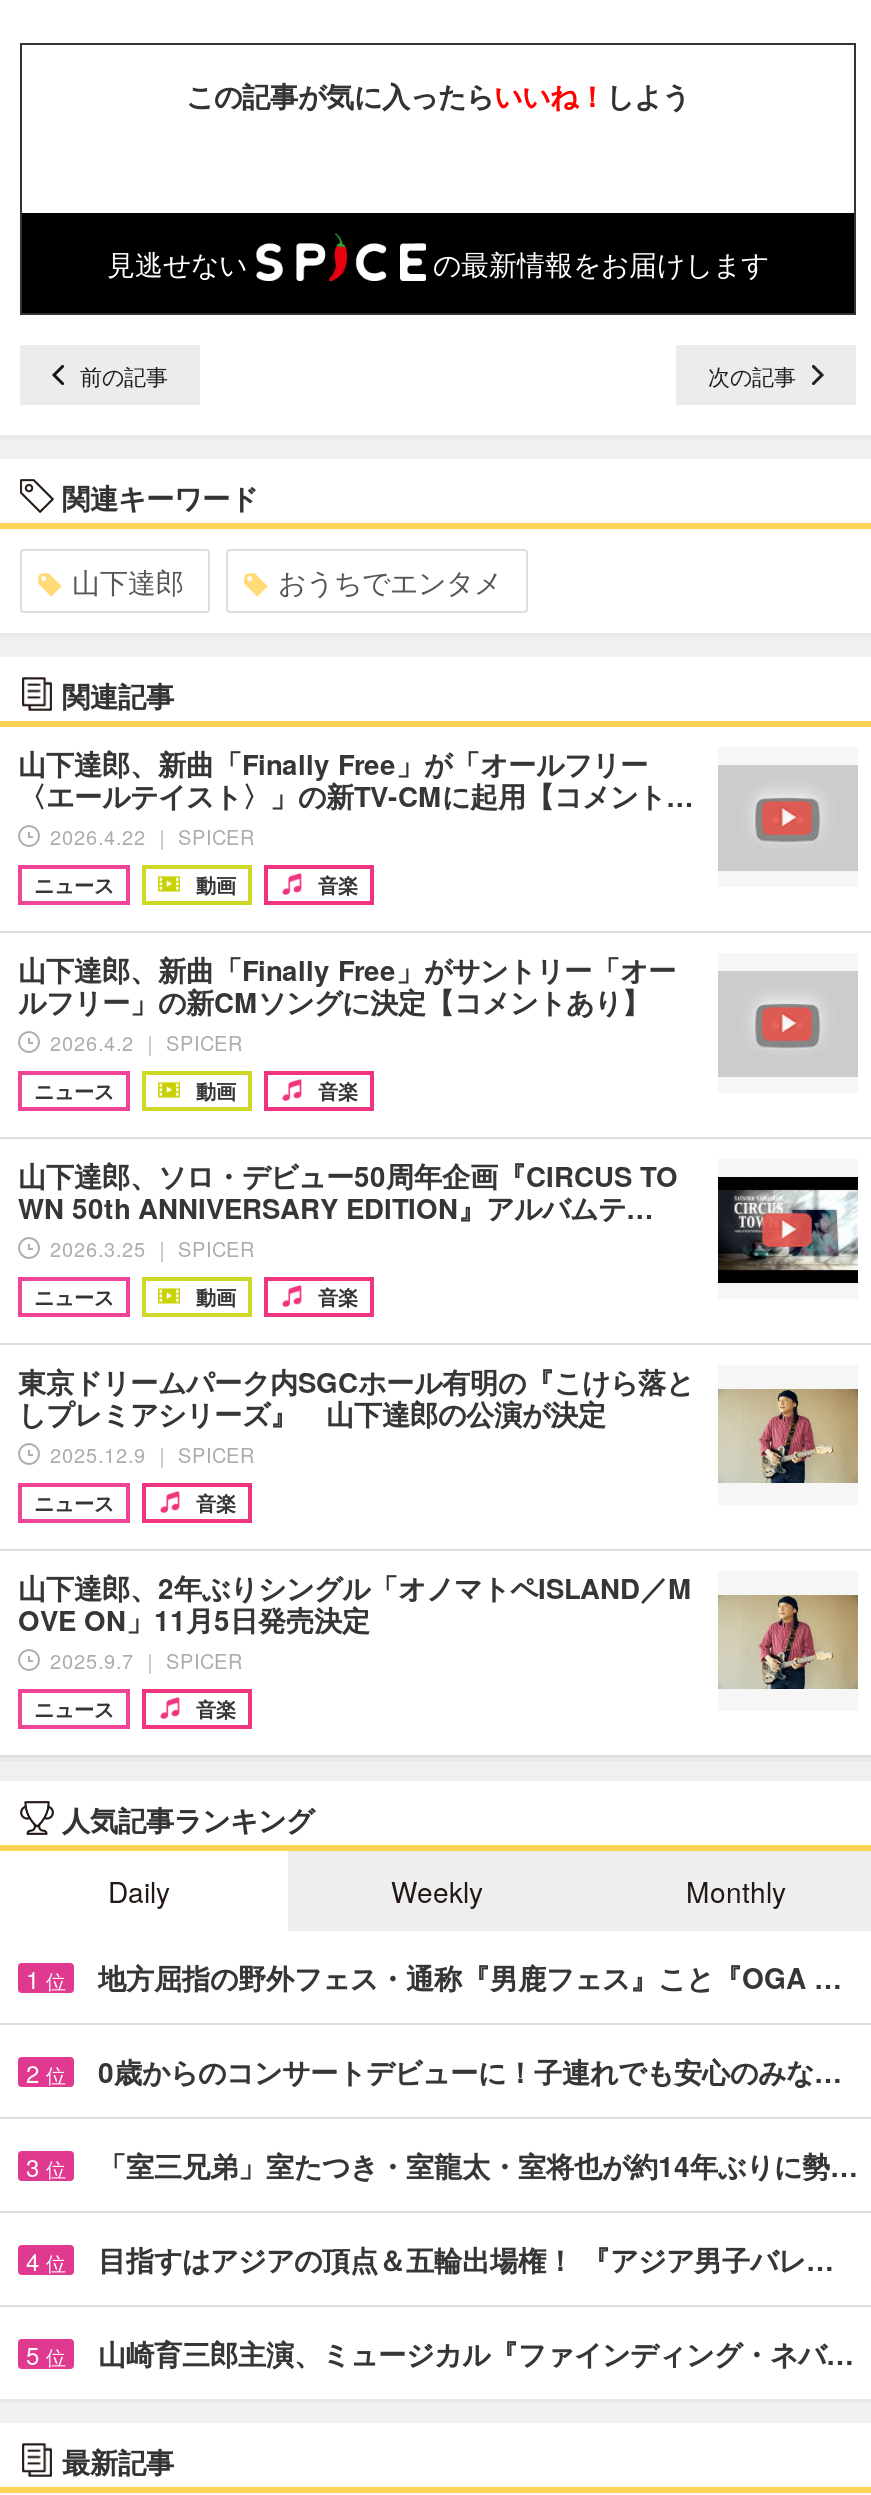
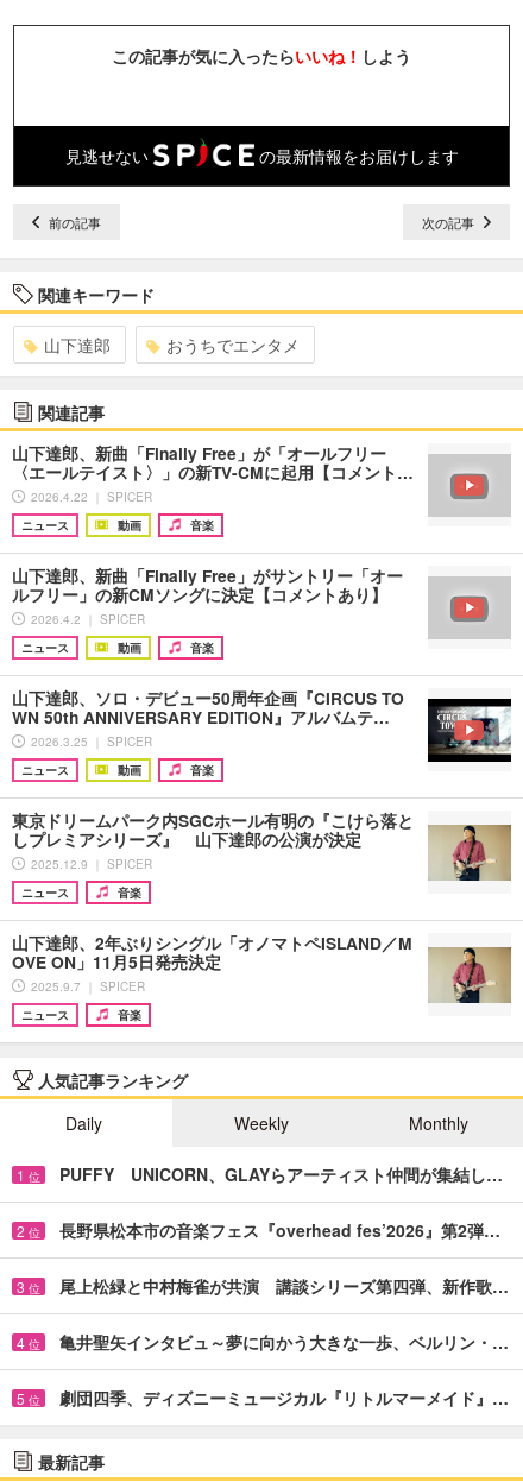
- 地方屈指の野外フェス・通称『男鹿フェス』こと『OGA …
+ PUFFY UNICORN、GLAYらアーティスト仲間が集結し…

- 0歳からのコンサートデビューに！子連れでも安心のみな…
+ 長野県松本市の音楽フェス『overhead fes’2026』第2弾…

- 「室三兄弟」室たつき・室龍太・室将也が約14年ぶりに勢…
+ 尾上松緑と中村梅雀が共演 講談シリーズ第四弾、新作歌…

- 目指すはアジアの頂点＆五輪出場権！ 『アジア男子バレ…
+ 亀井聖矢インタビュ～夢に向かう大きな一歩、ベルリン・…

- 山崎育三郎主演、ミュージカル『ファインディング・ネバ…
+ 劇団四季、ディズニーミュージカル『リトルマーメイド』…
